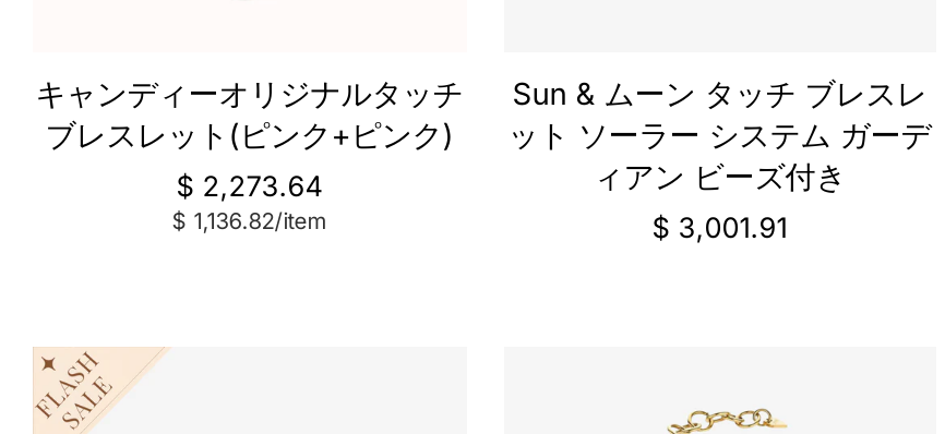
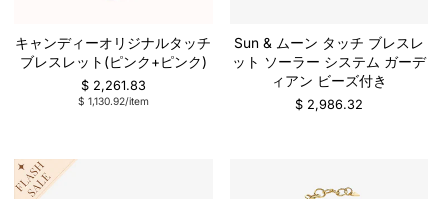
- $ 2,273.64
- $ 1,136.82/item
+ $ 2,261.83
+ $ 1,130.92/item

- $ 3,001.91
+ $ 2,986.32
